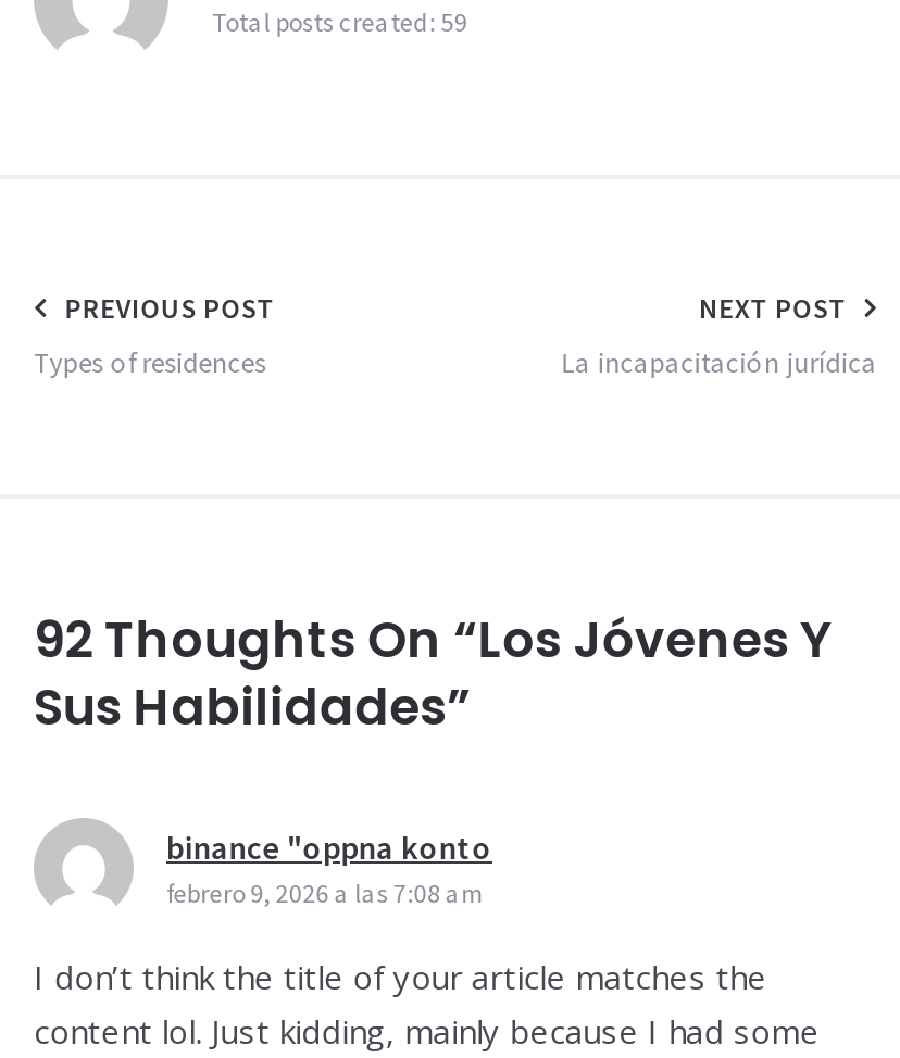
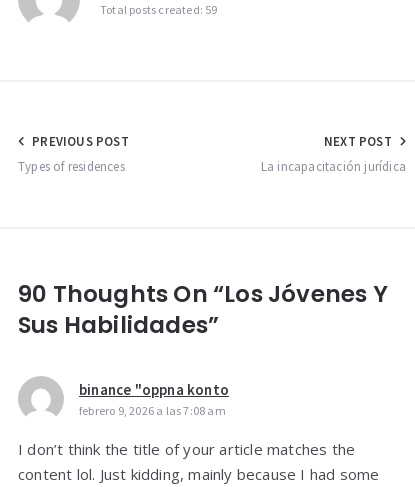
- 92 Thoughts On “Los Jóvenes Y
+ 90 Thoughts On “Los Jóvenes Y
